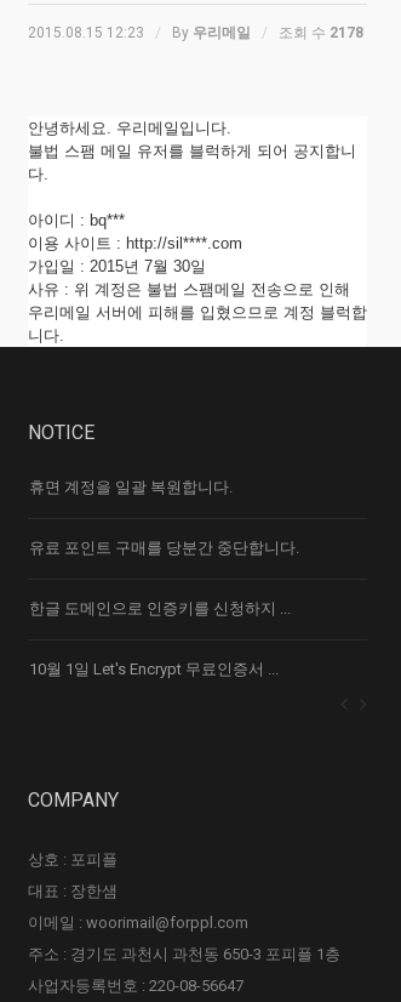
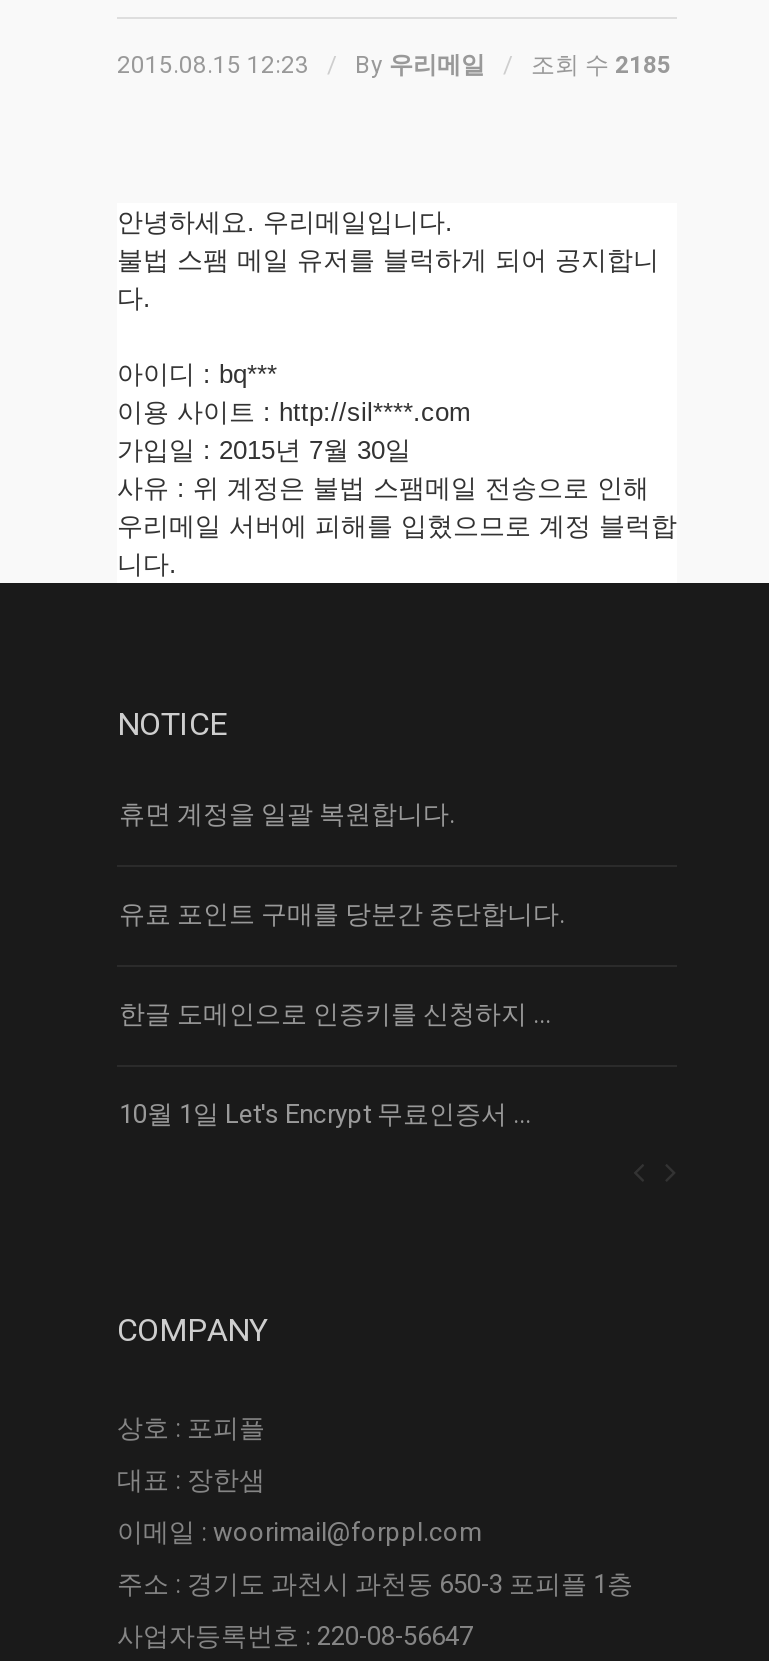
- 2015.08.15 12:23 By 우리메일 조회 수 2178
+ 2015.08.15 12:23 By 우리메일 조회 수 2185
